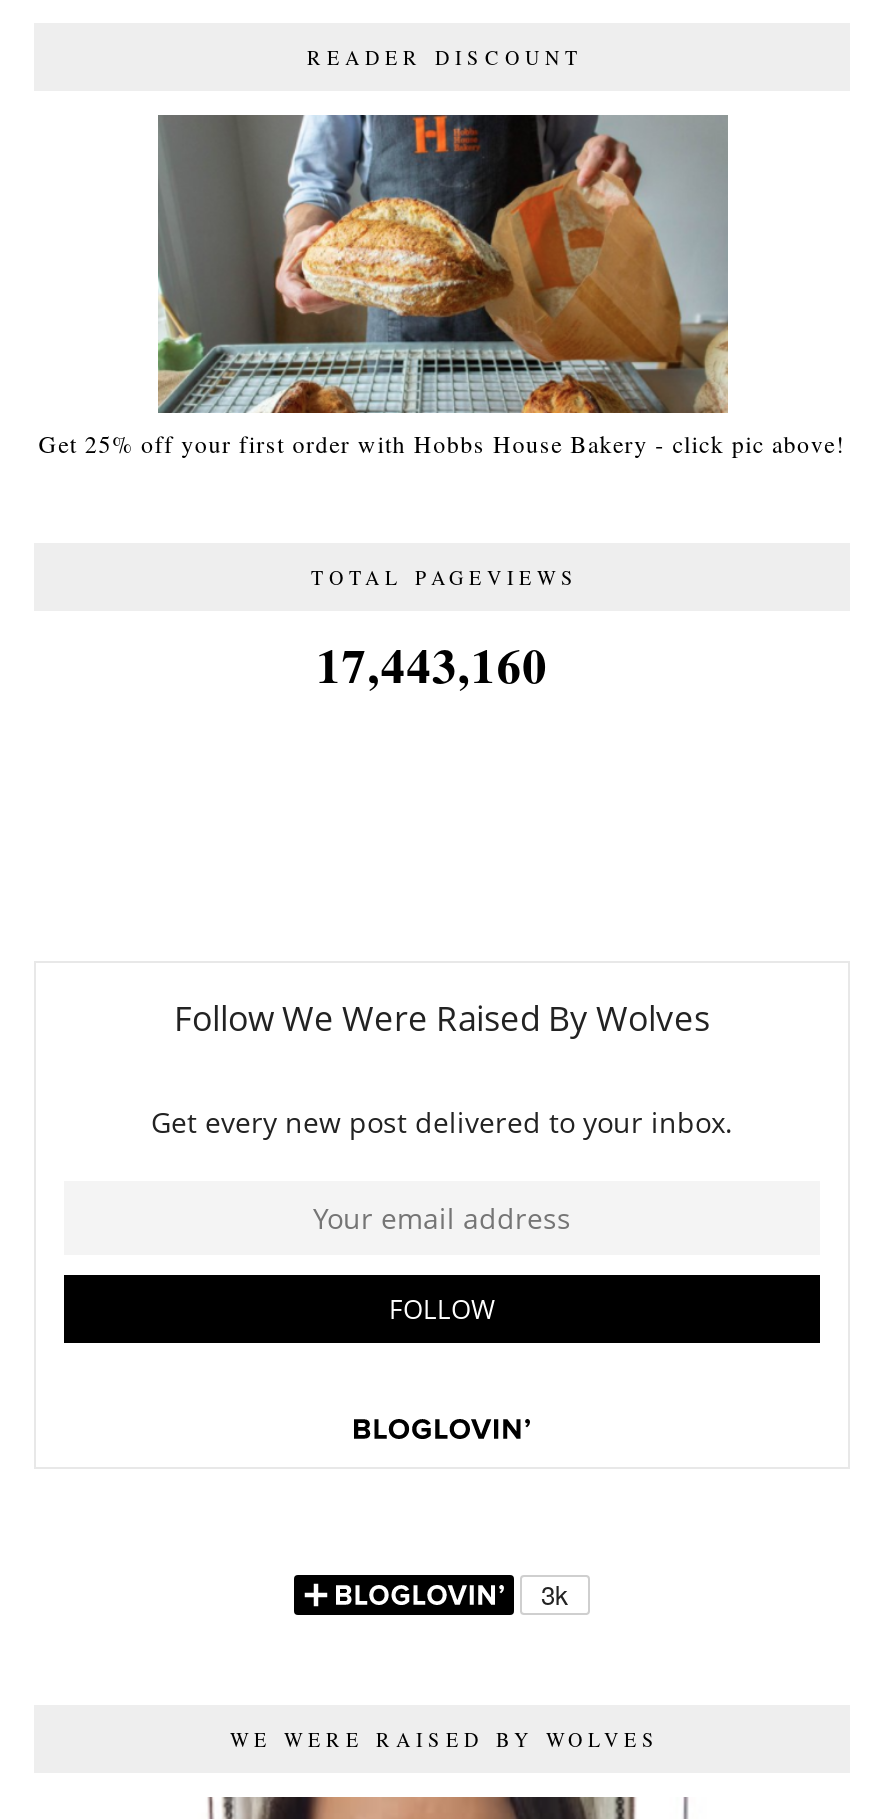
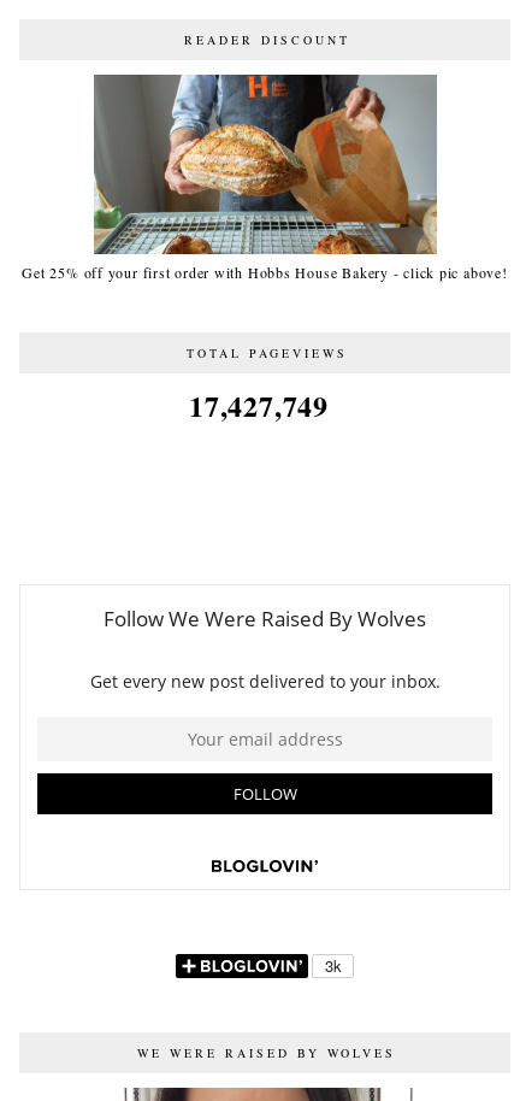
- 17,443,160
+ 17,427,749
